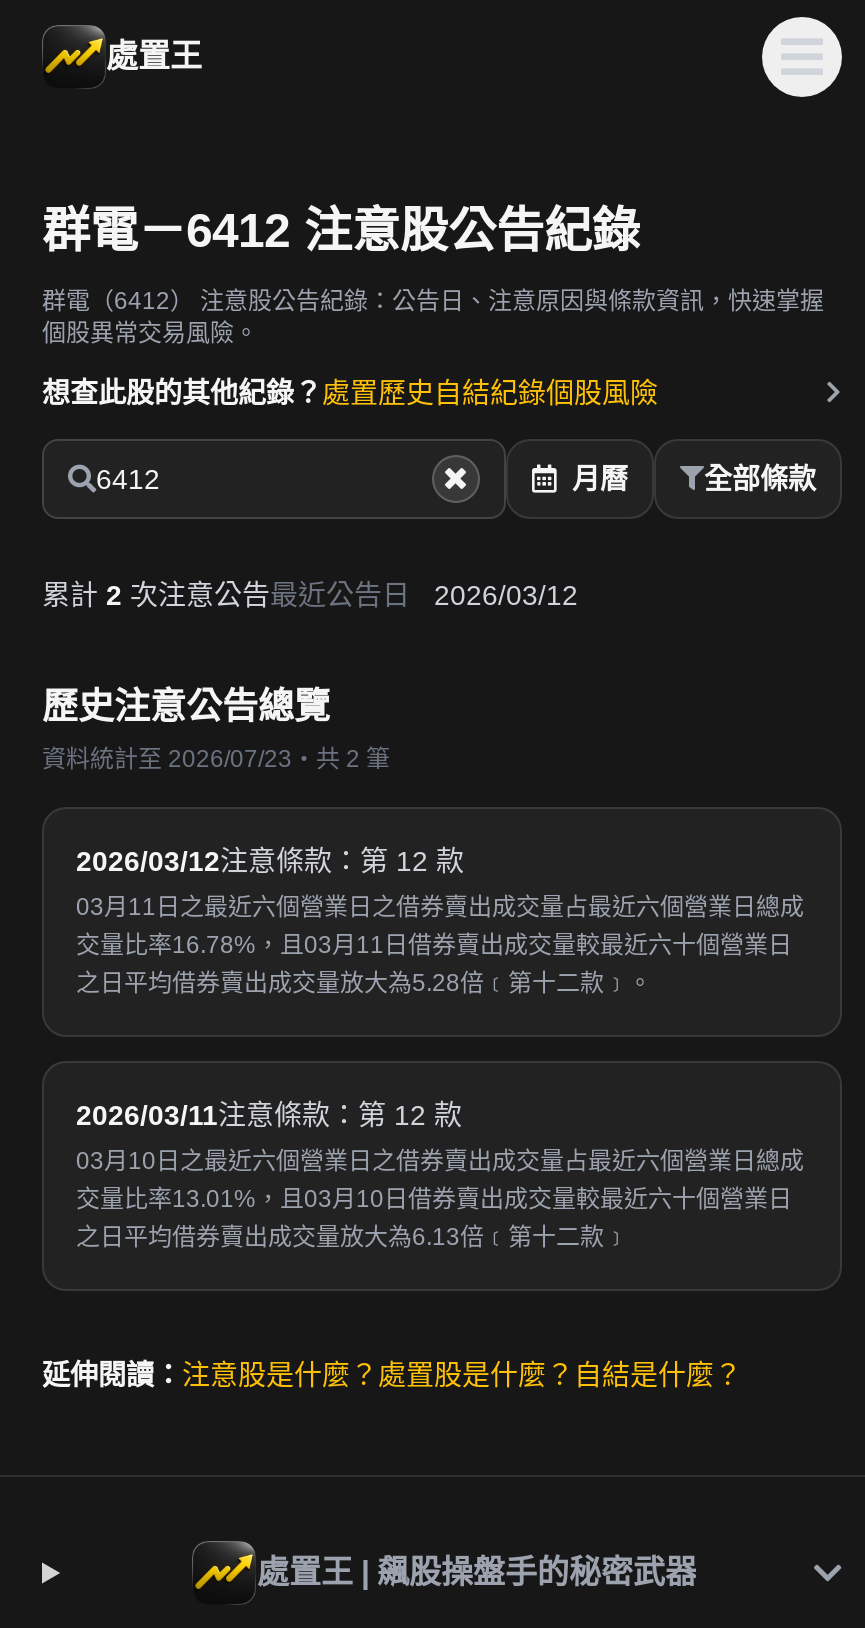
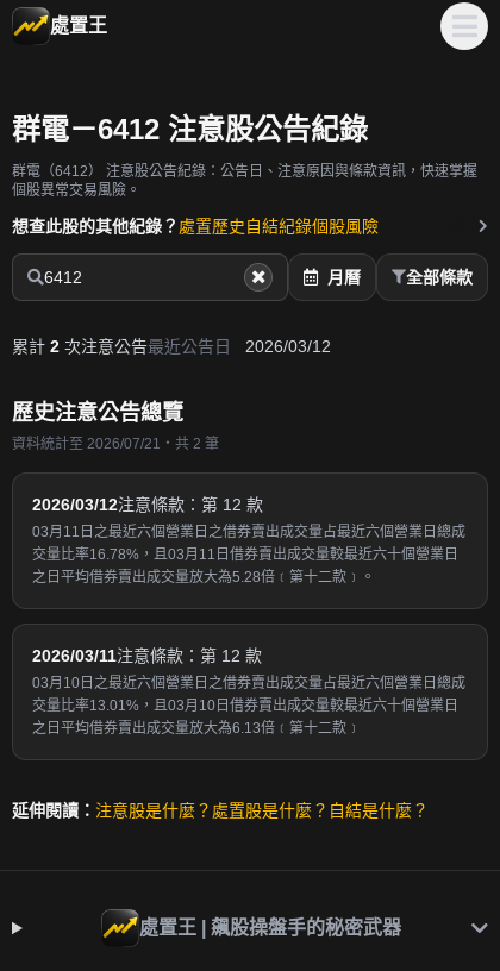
- 資料統計至 2026/07/23・共 2 筆
+ 資料統計至 2026/07/21・共 2 筆
